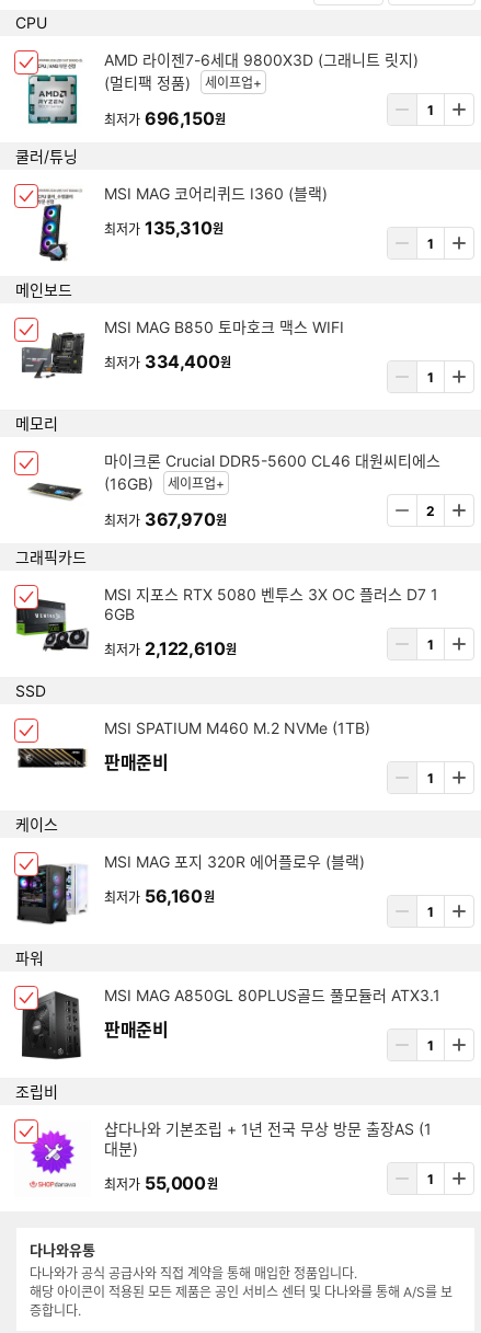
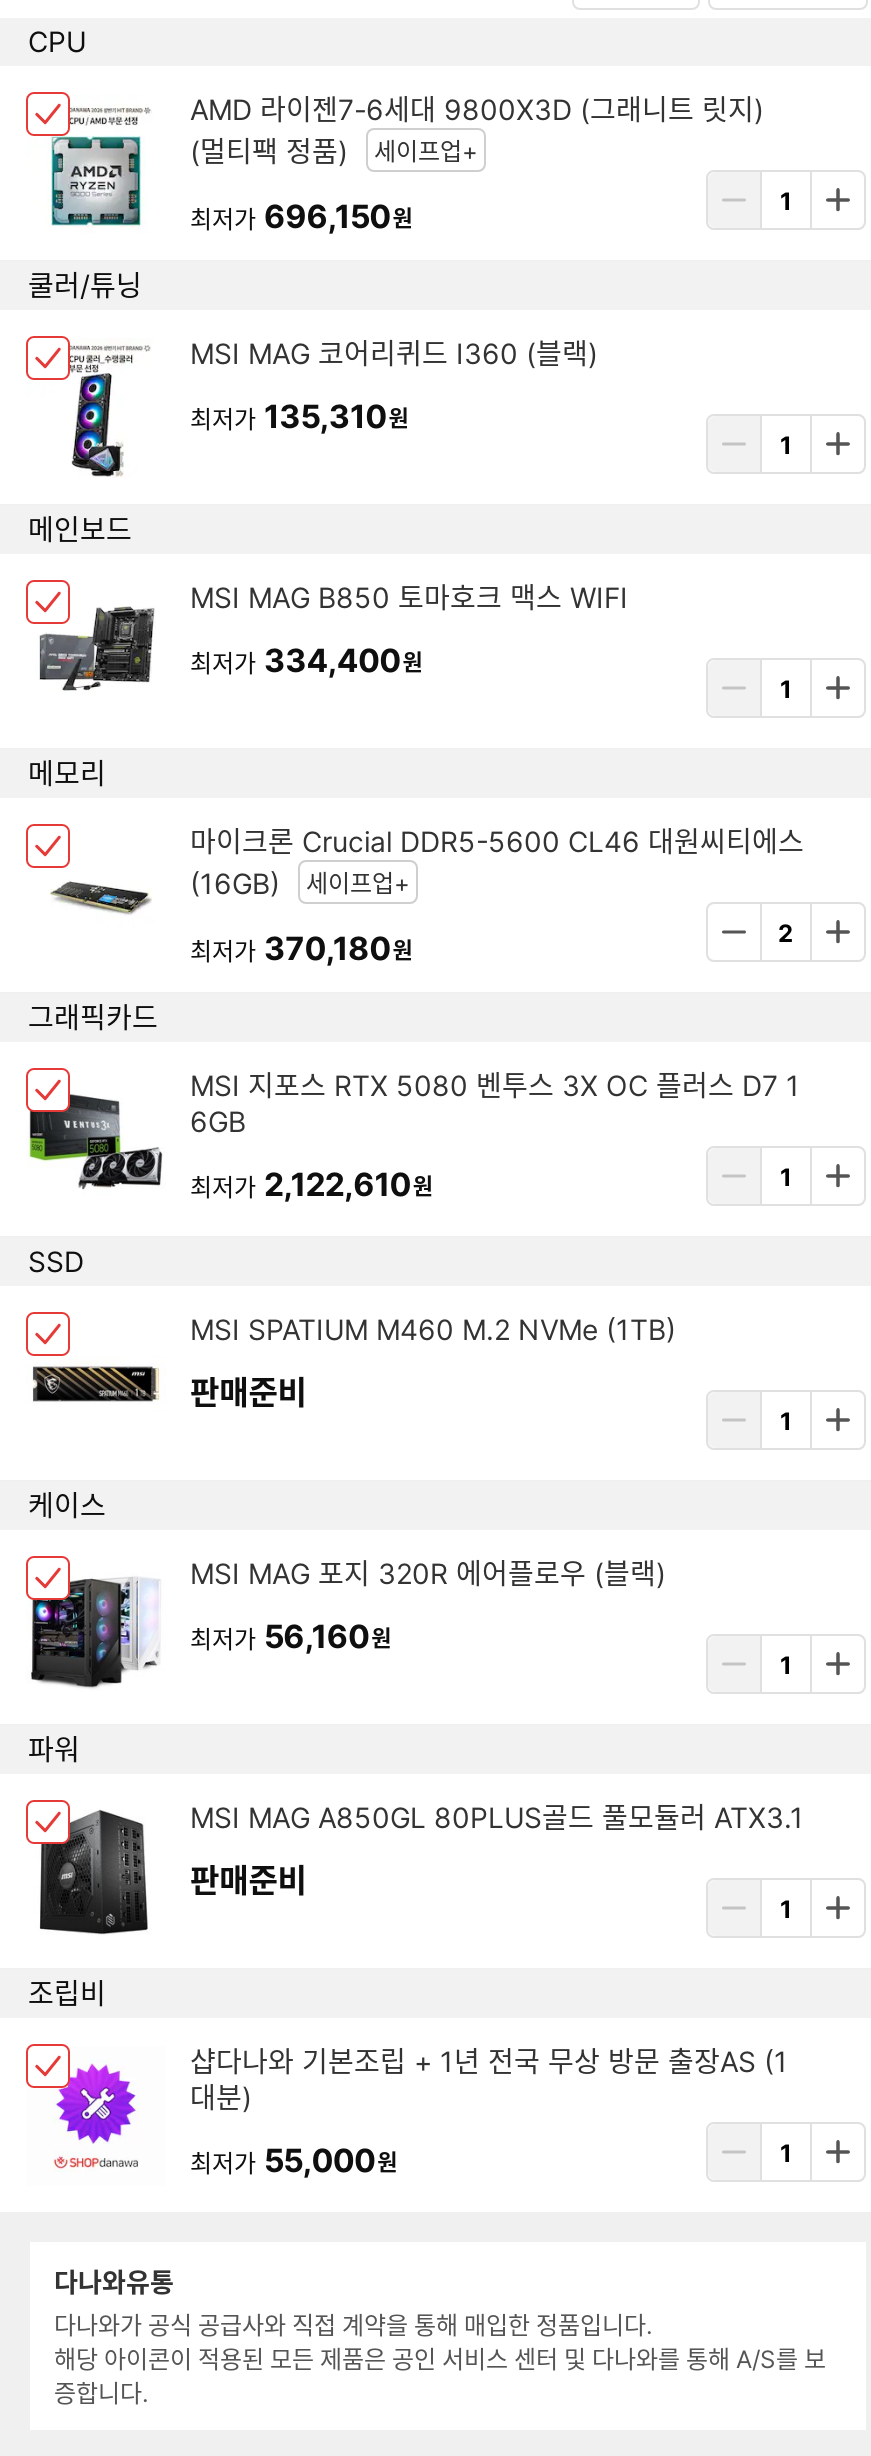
- 최저가 367,970원
+ 최저가 370,180원
